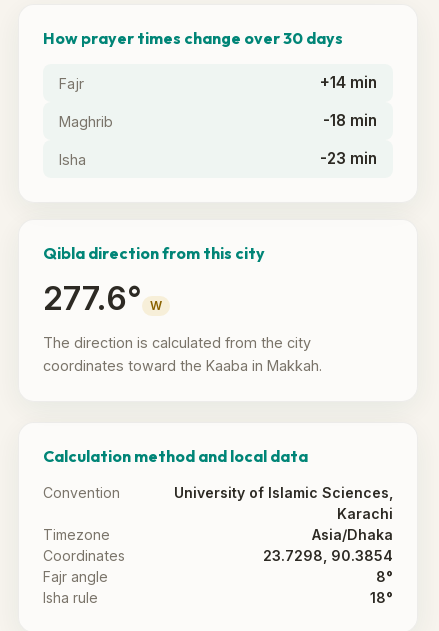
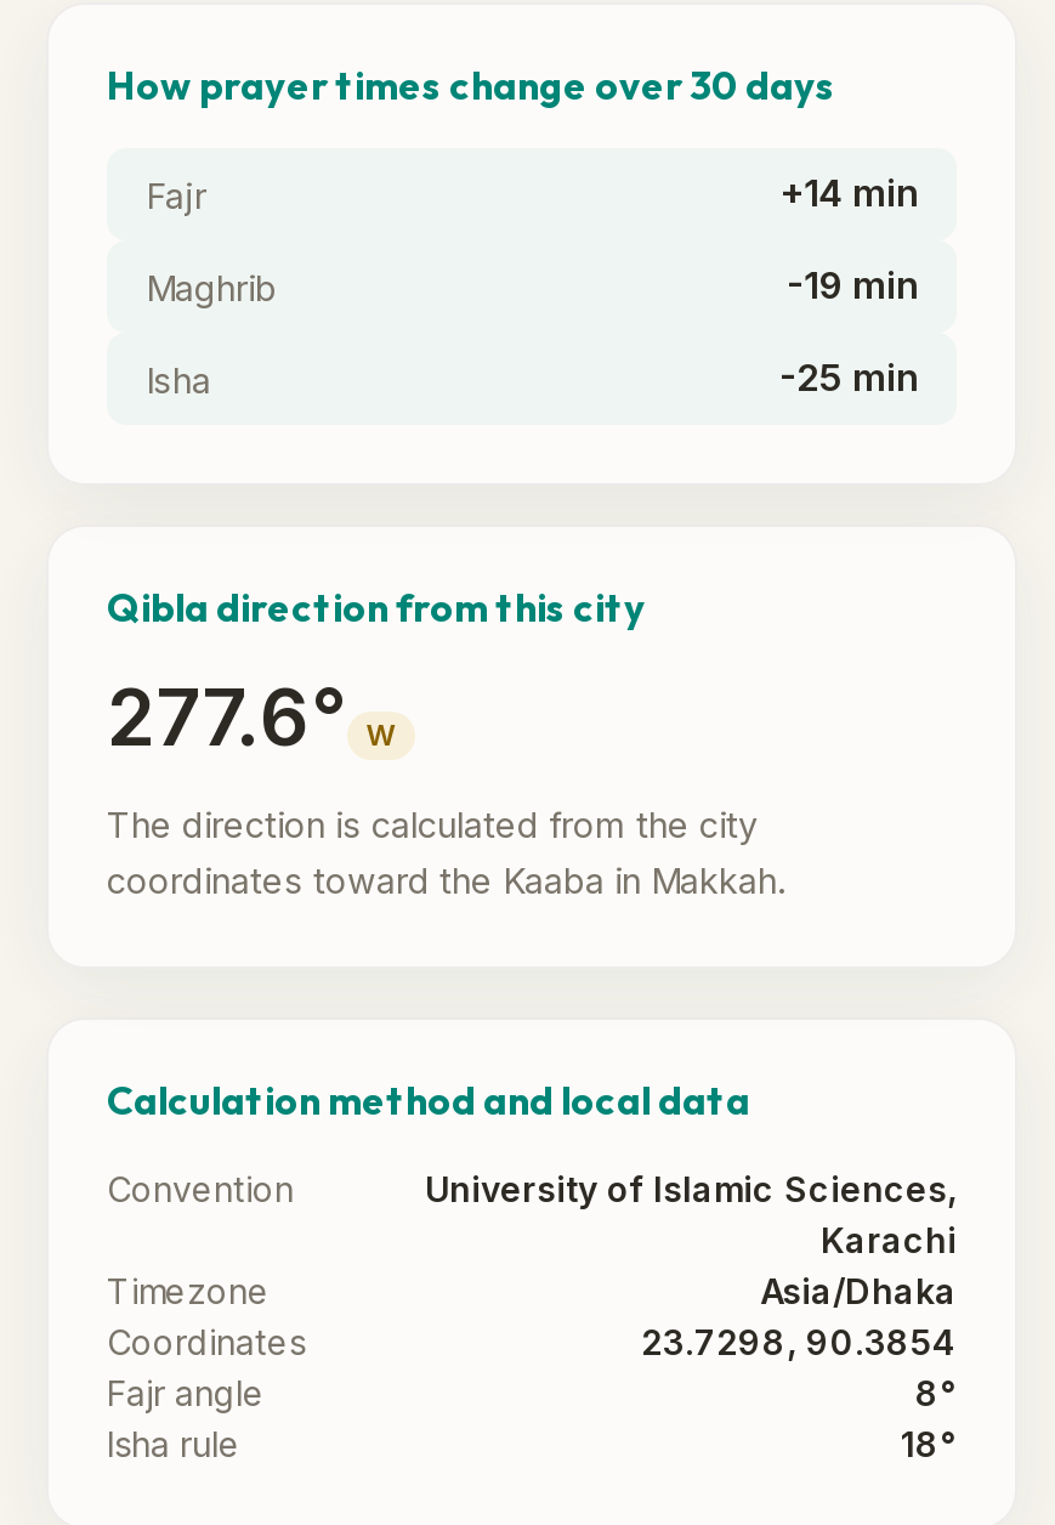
- -18 min
+ -19 min

- -23 min
+ -25 min
